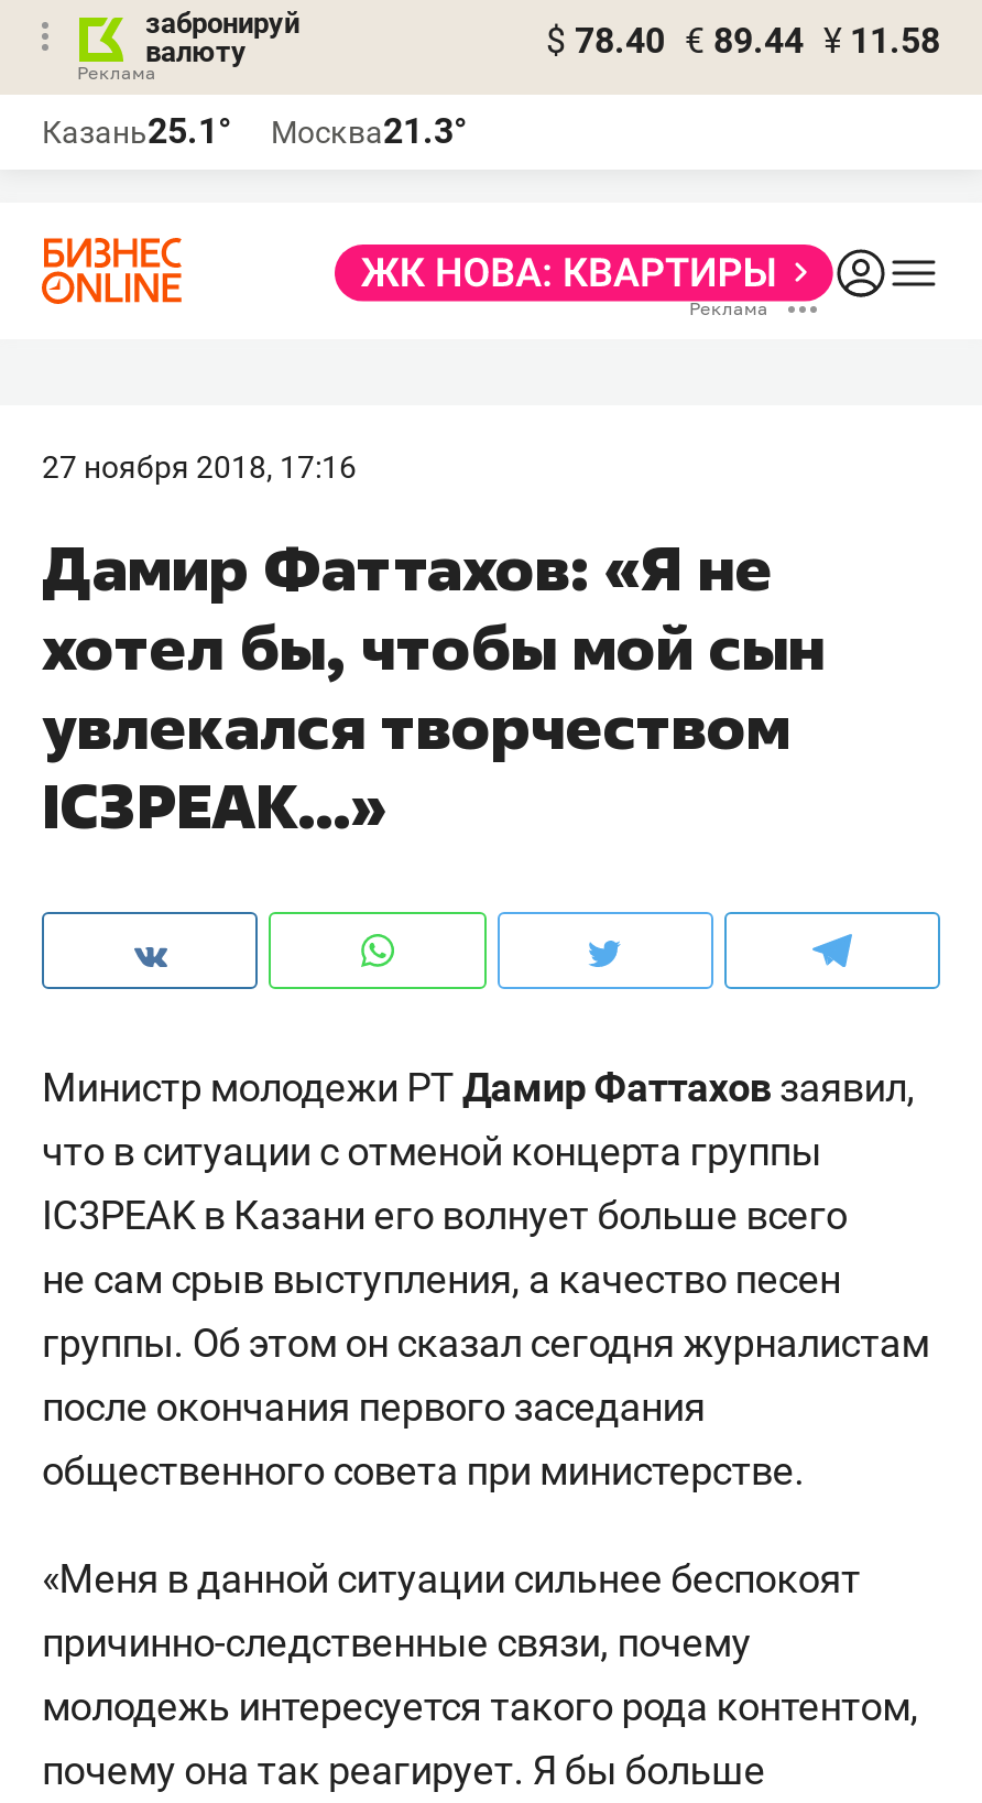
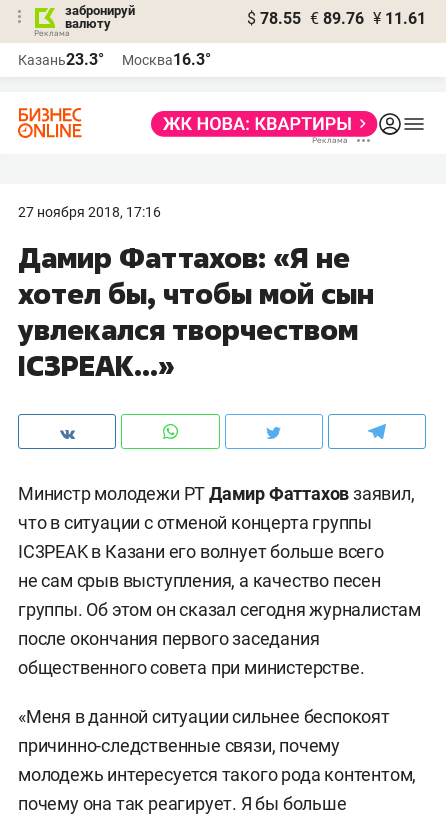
- $ 78.40 € 89.44 ¥ 11.58
+ $ 78.55 € 89.76 ¥ 11.61

- Казань25.1°
+ Казань23.3°

- Москва21.3°
+ Москва16.3°
